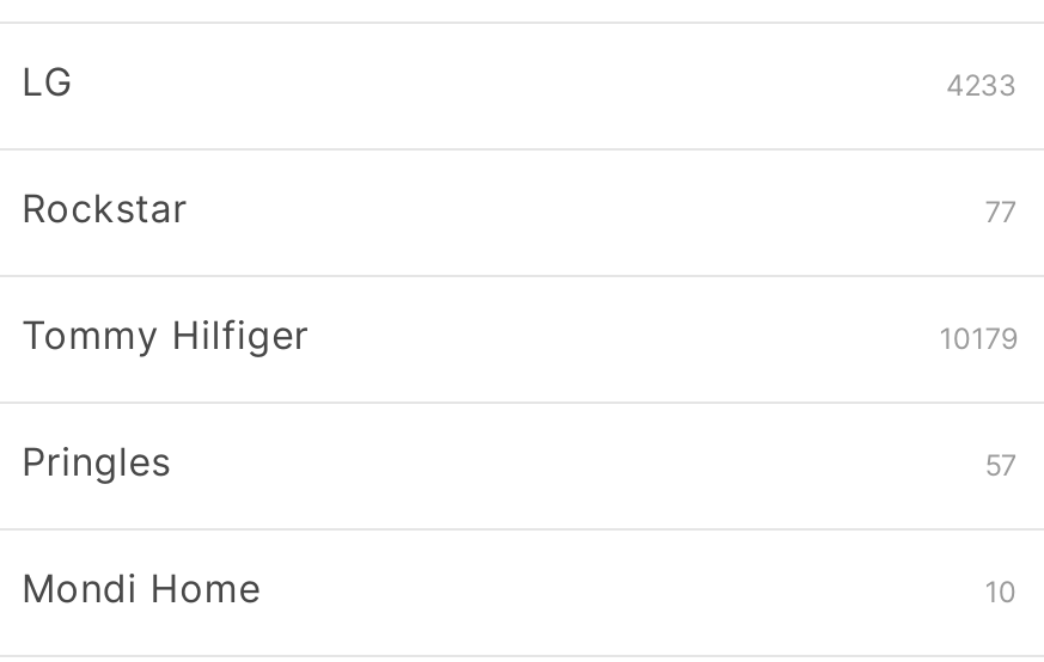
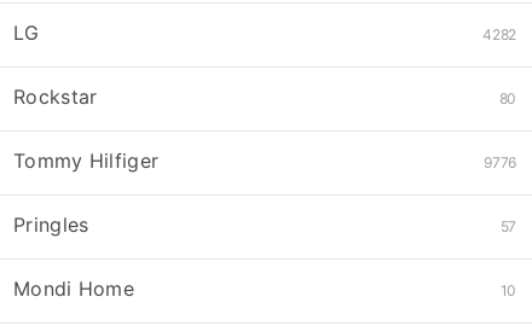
- 4233
+ 4282

- 77
+ 80

- 10179
+ 9776
